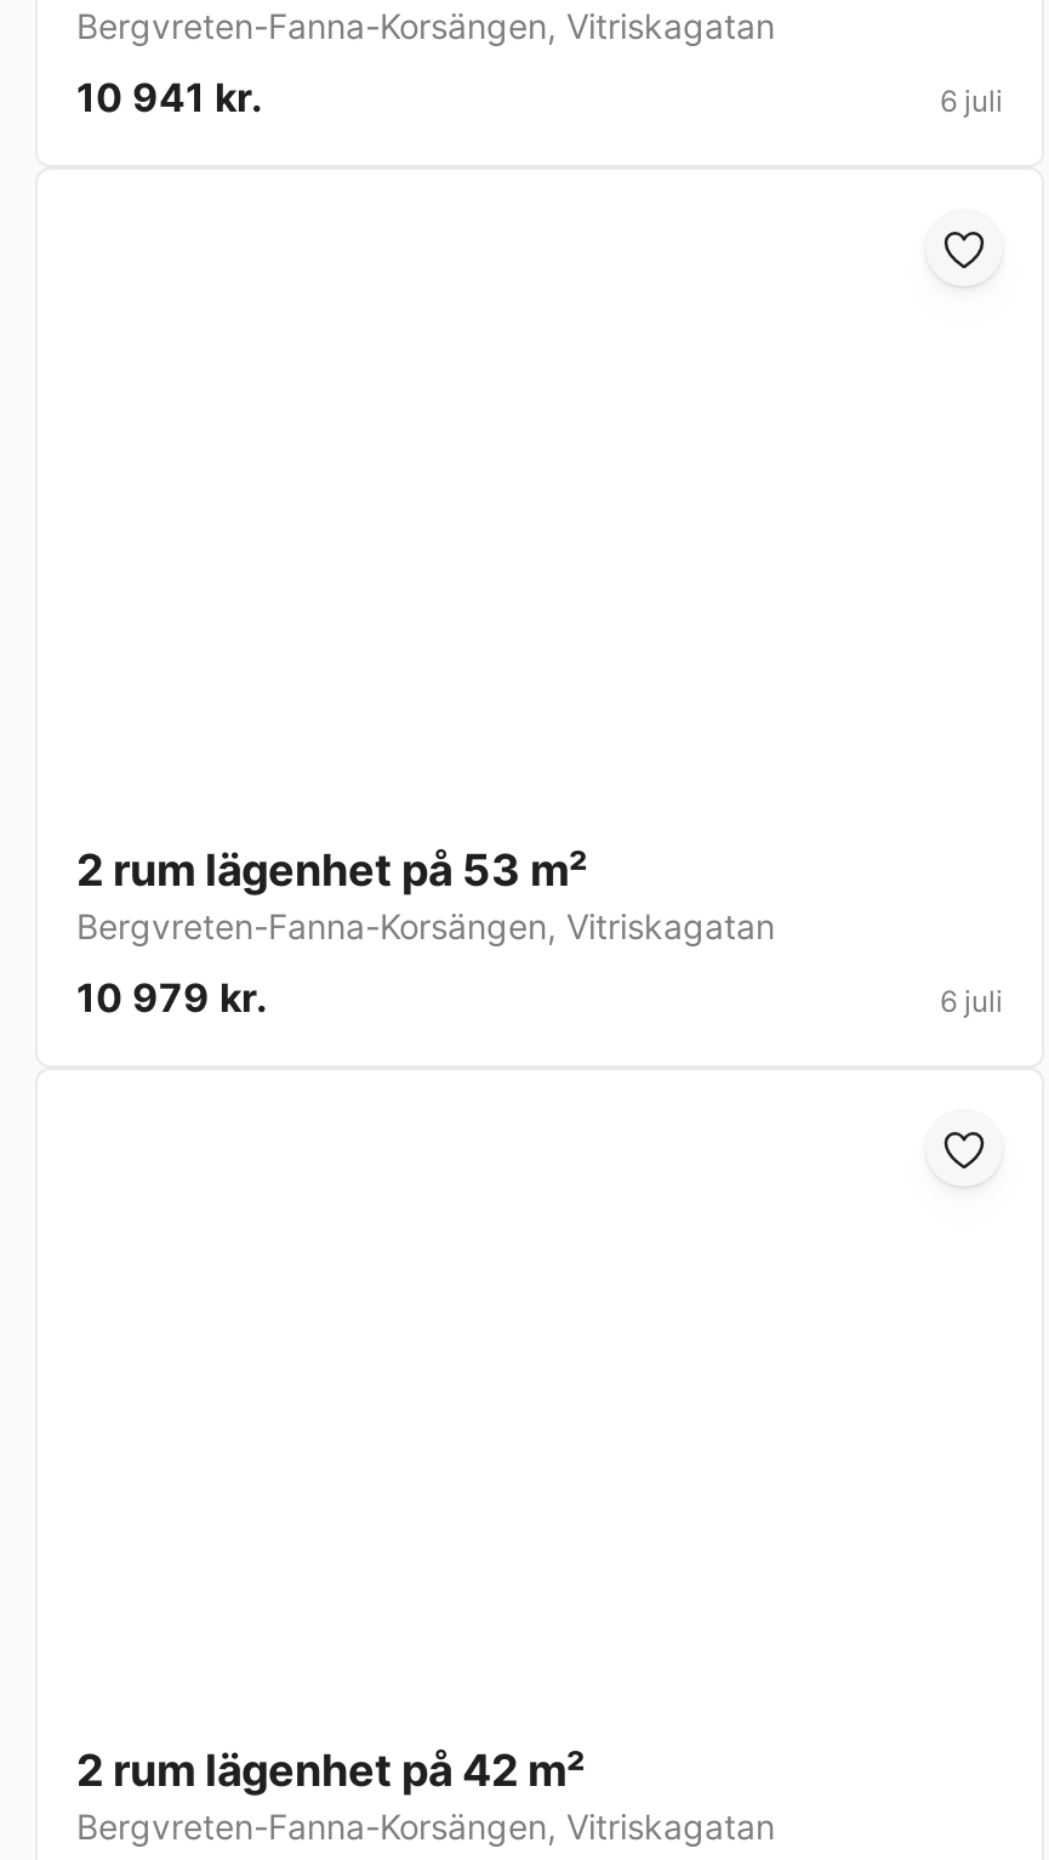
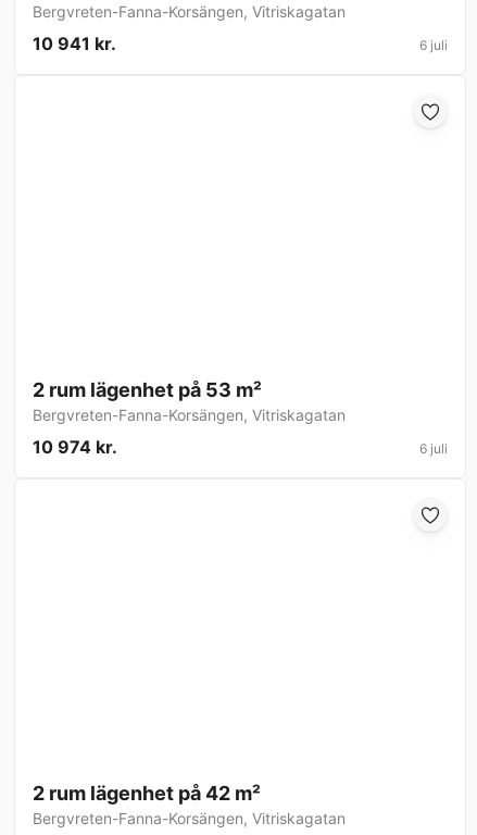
- 10 979 kr.
+ 10 974 kr.
